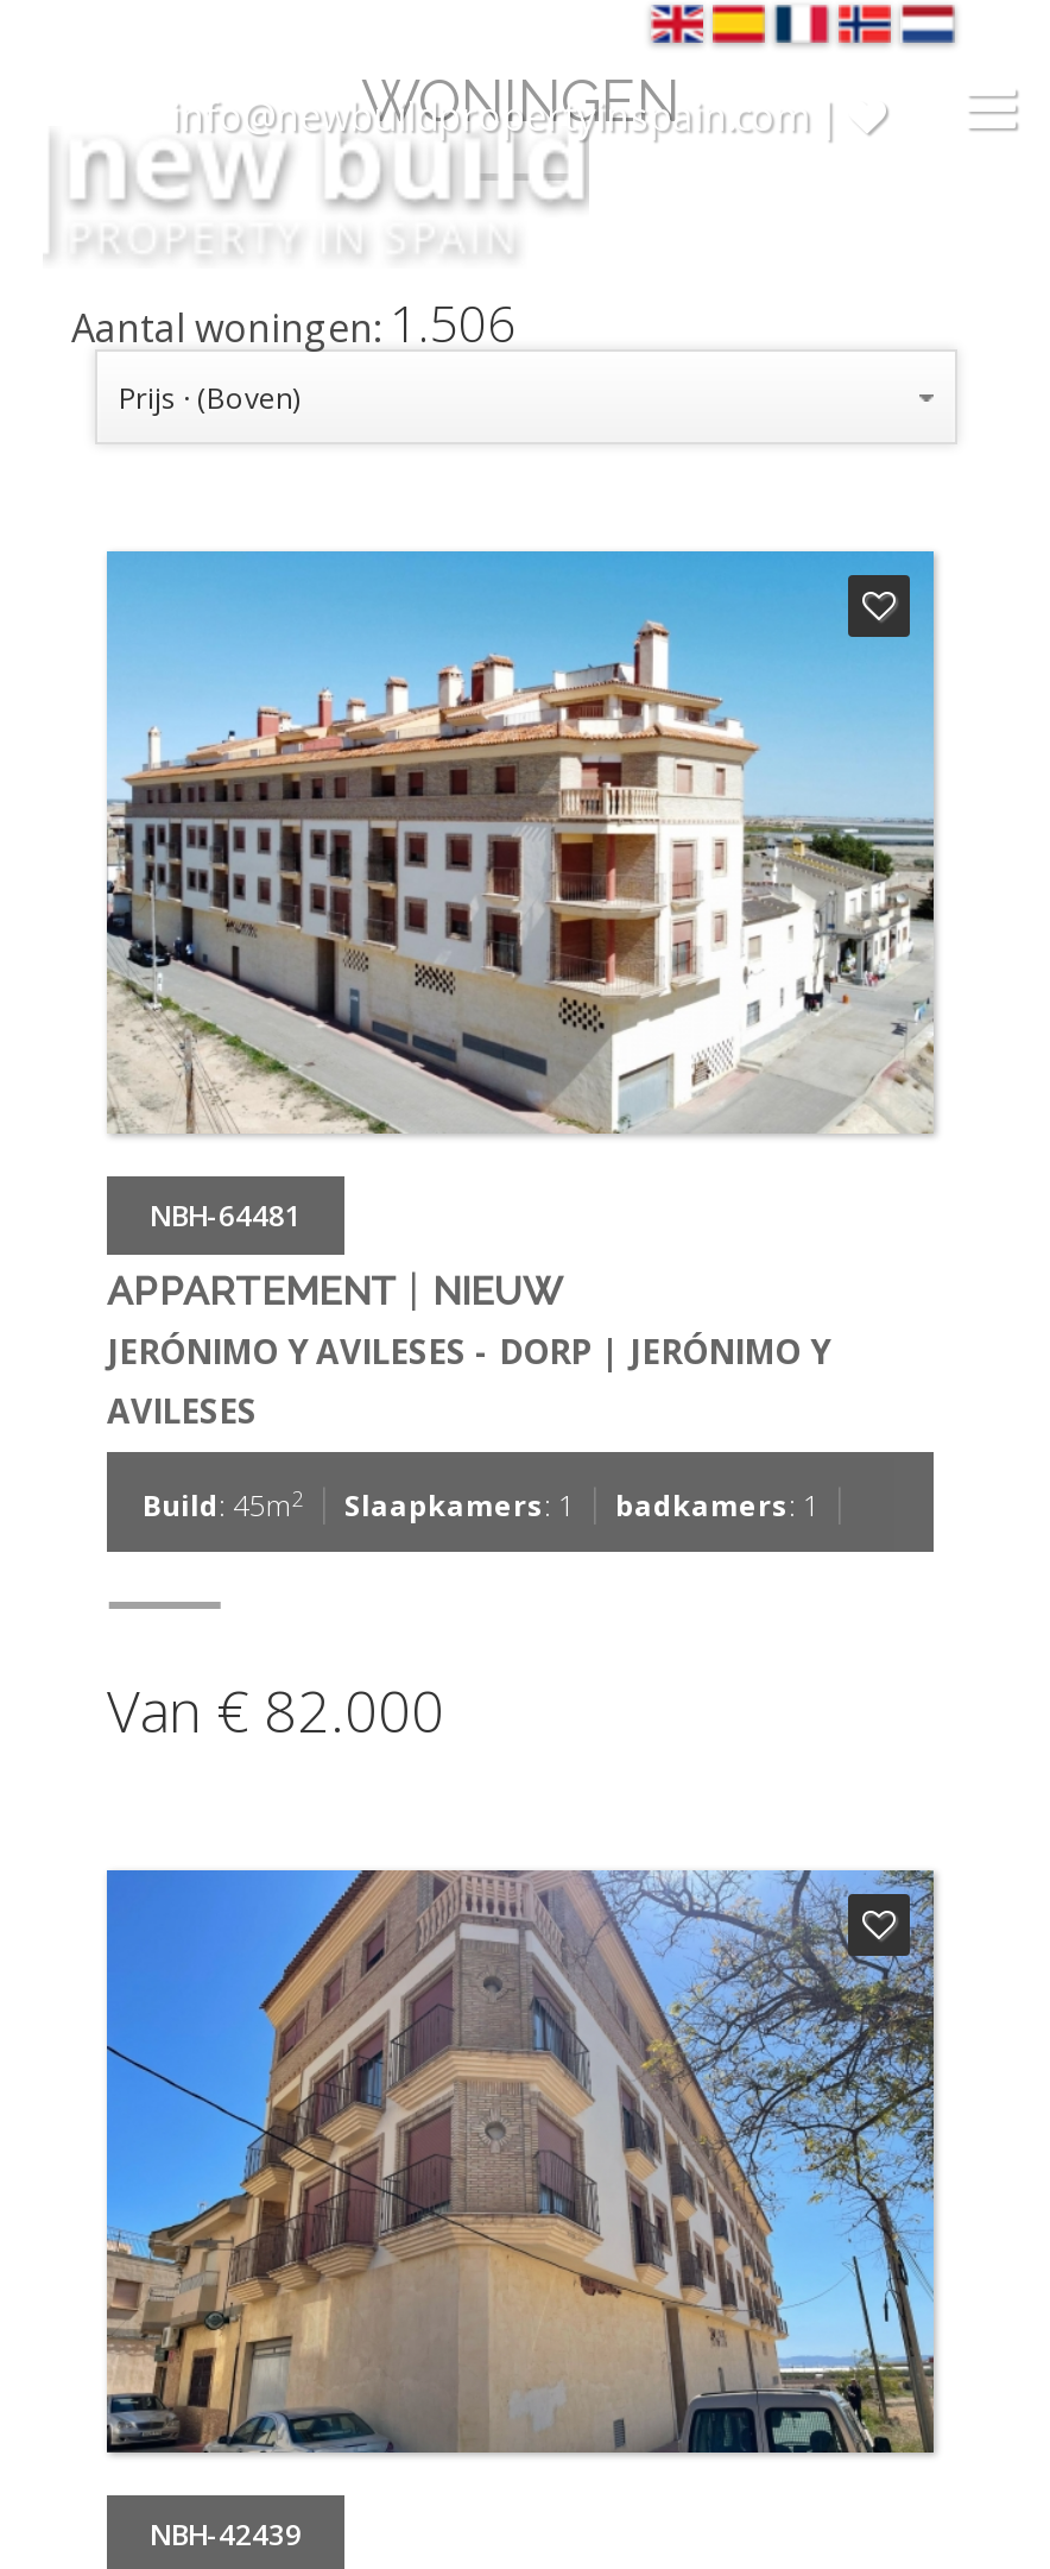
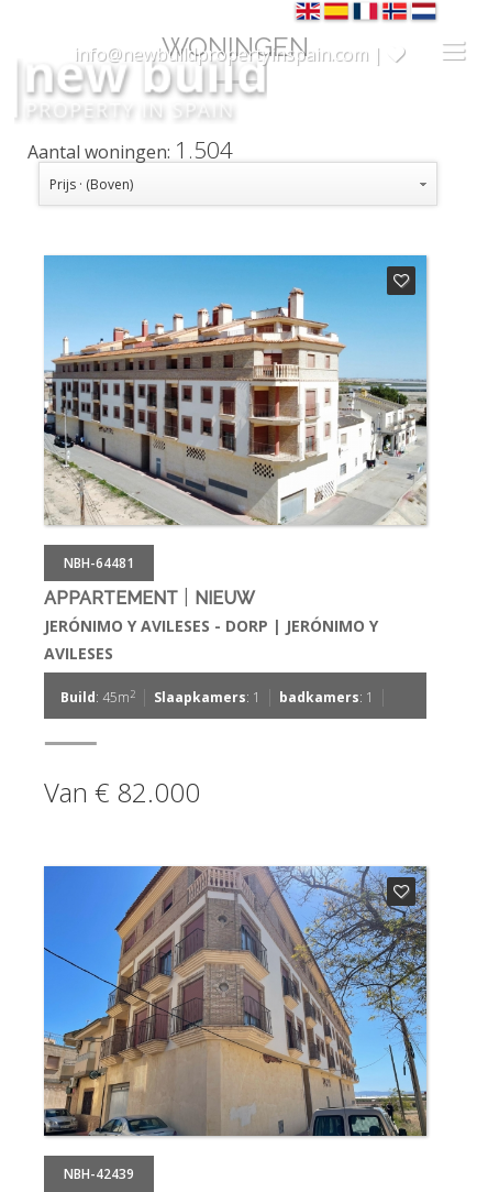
- Aantal woningen: 1.506
+ Aantal woningen: 1.504
